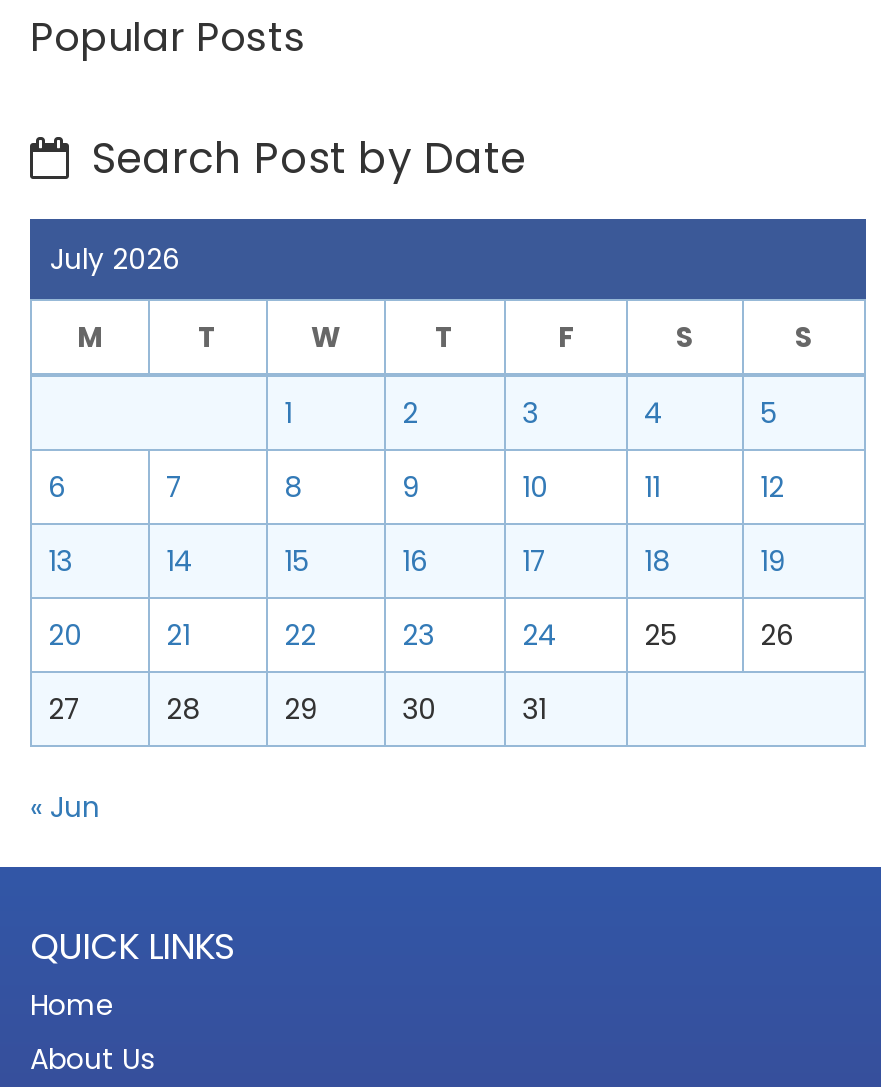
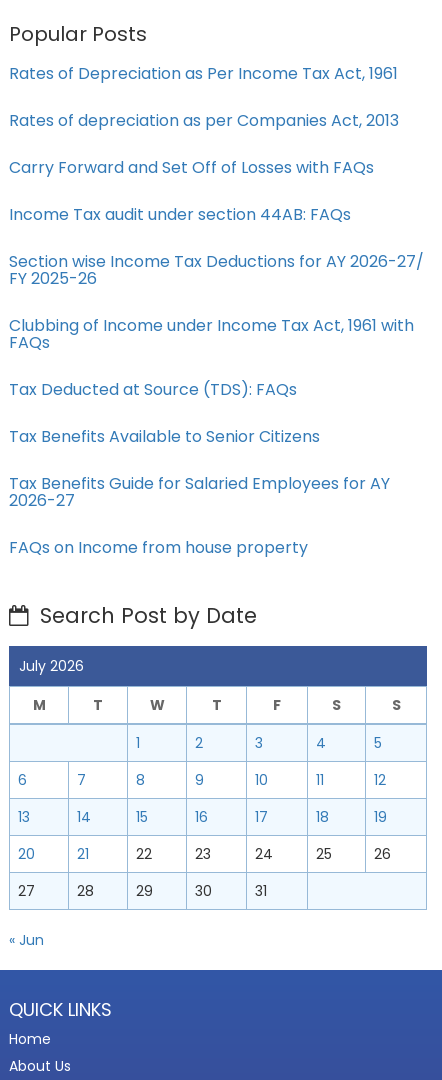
+ Rates of Depreciation as Per Income Tax Act, 1961
+ Rates of depreciation as per Companies Act, 2013
+ Carry Forward and Set Off of Losses with FAQs
+ Income Tax audit under section 44AB: FAQs
+ Section wise Income Tax Deductions for AY 2026-27/
+ FY 2025-26
+ Clubbing of Income under Income Tax Act, 1961 with
+ FAQs
+ Tax Deducted at Source (TDS): FAQs
+ Tax Benefits Available to Senior Citizens
+ Tax Benefits Guide for Salaried Employees for AY
+ 2026-27
+ FAQs on Income from house property
